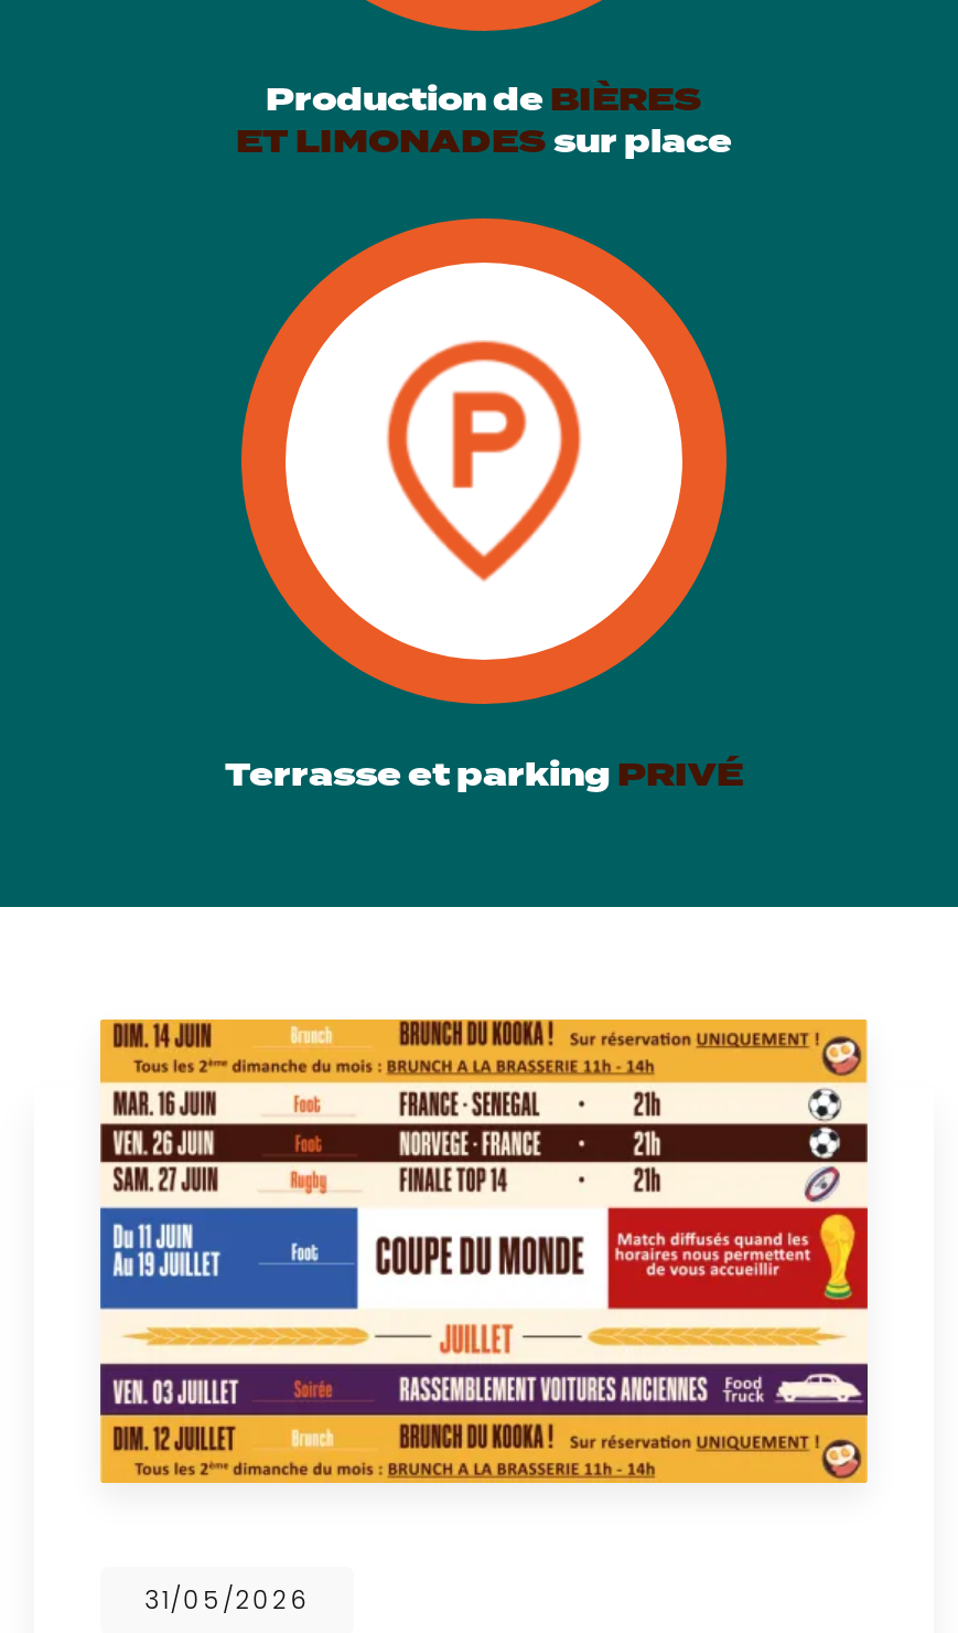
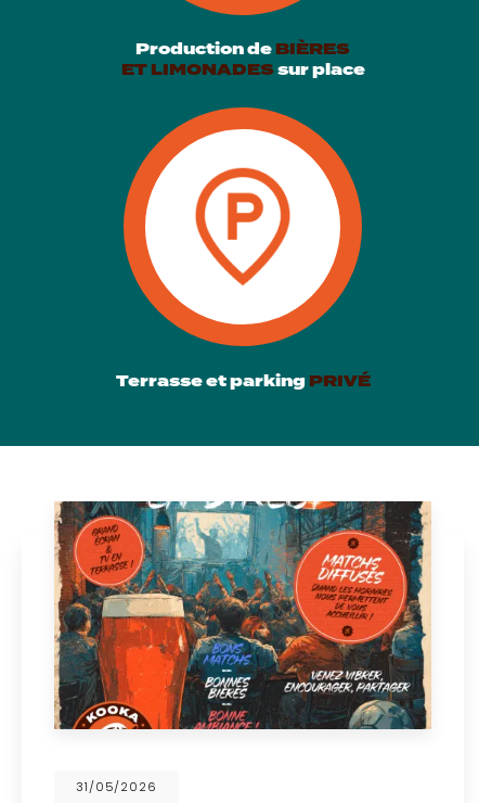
- [image]
+ [image]
